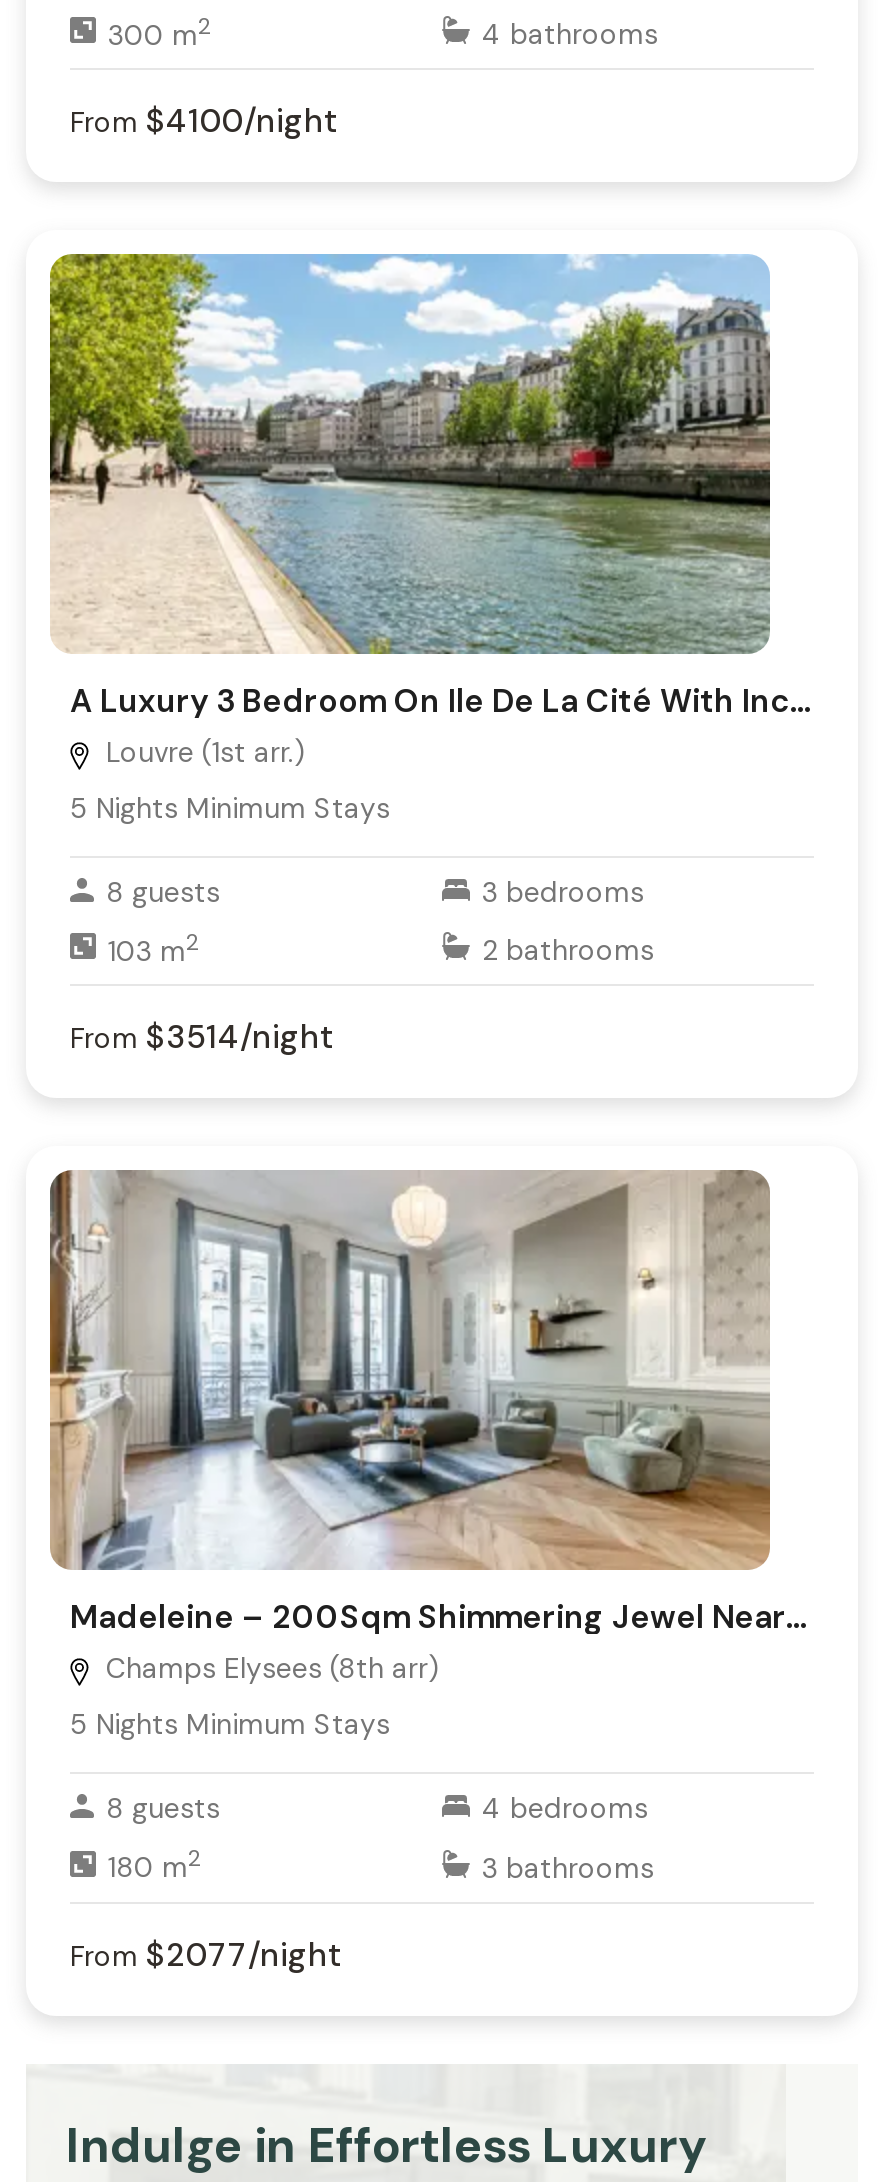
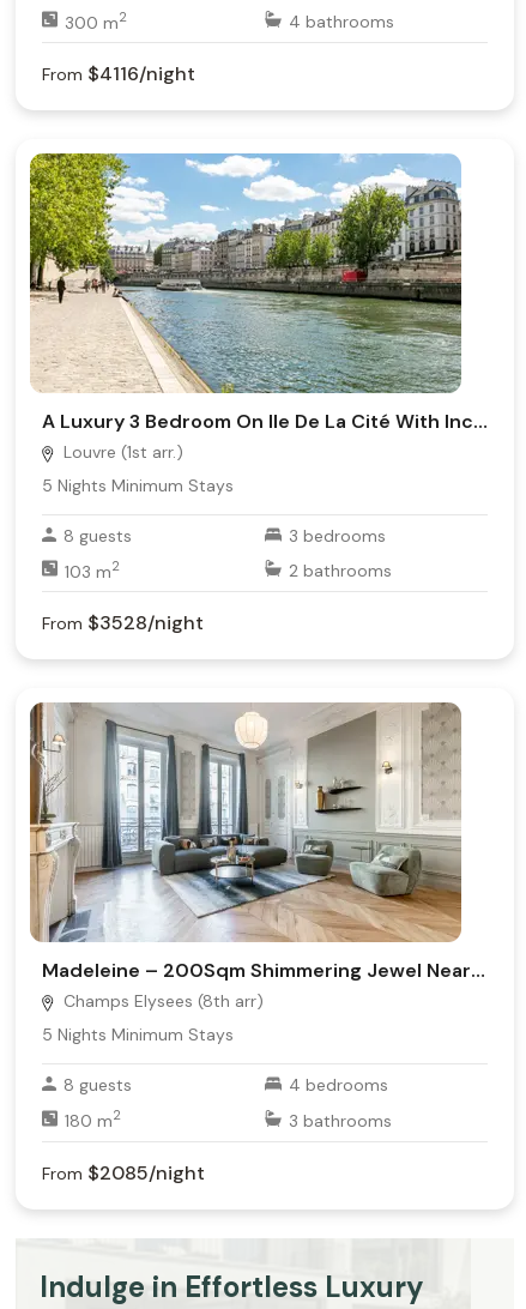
- From $4100/night
+ From $4116/night

- From $3514/night
+ From $3528/night

- From $2077/night
+ From $2085/night
